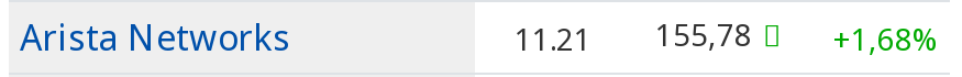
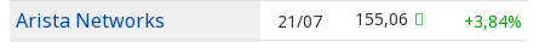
- 11.21
+ 21/07

- 155,78
+ 155,06

- +1,68%
+ +3,84%
